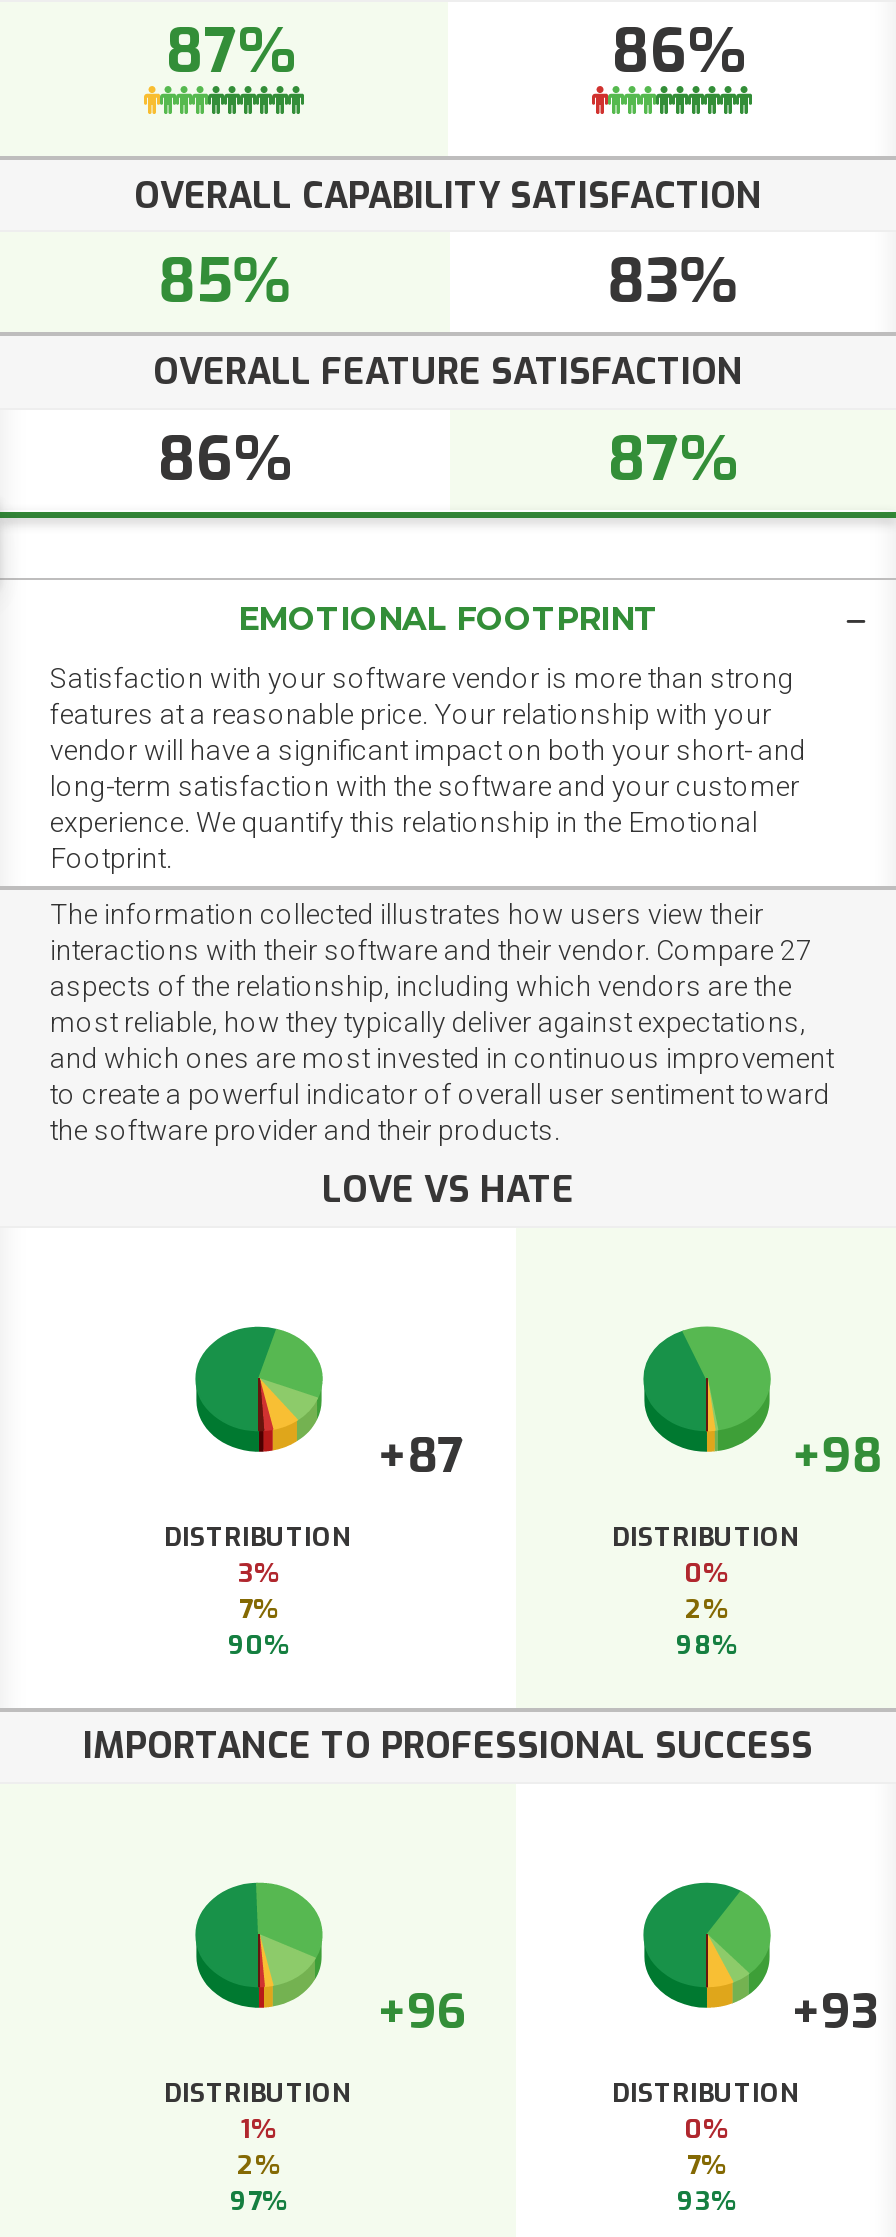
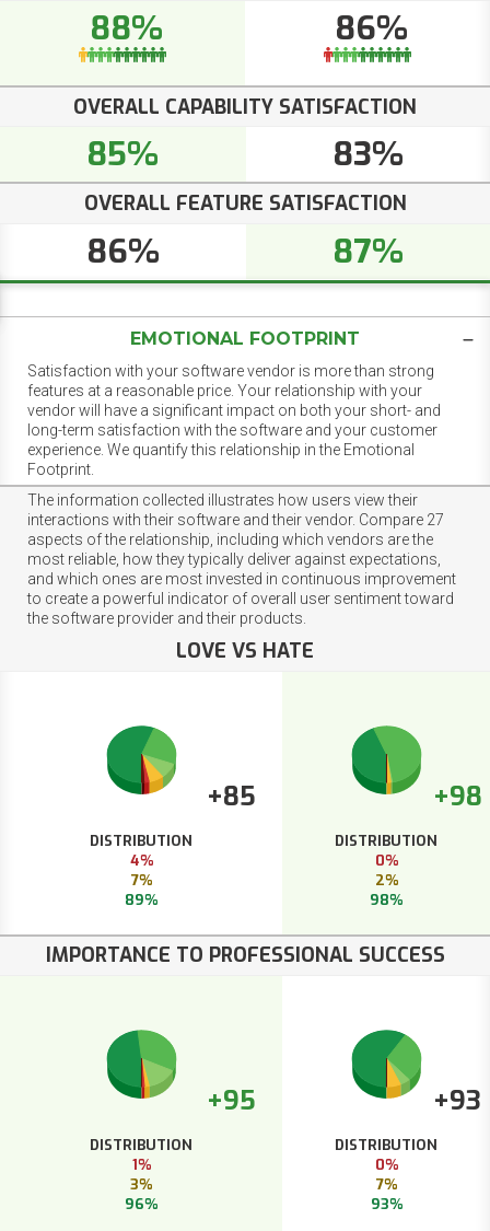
- 87%
+ 88%

- +87
+ +85

- 3%
+ 4%

- 90%
+ 89%

- +96
+ +95

- 2%
+ 3%

- 97%
+ 96%
